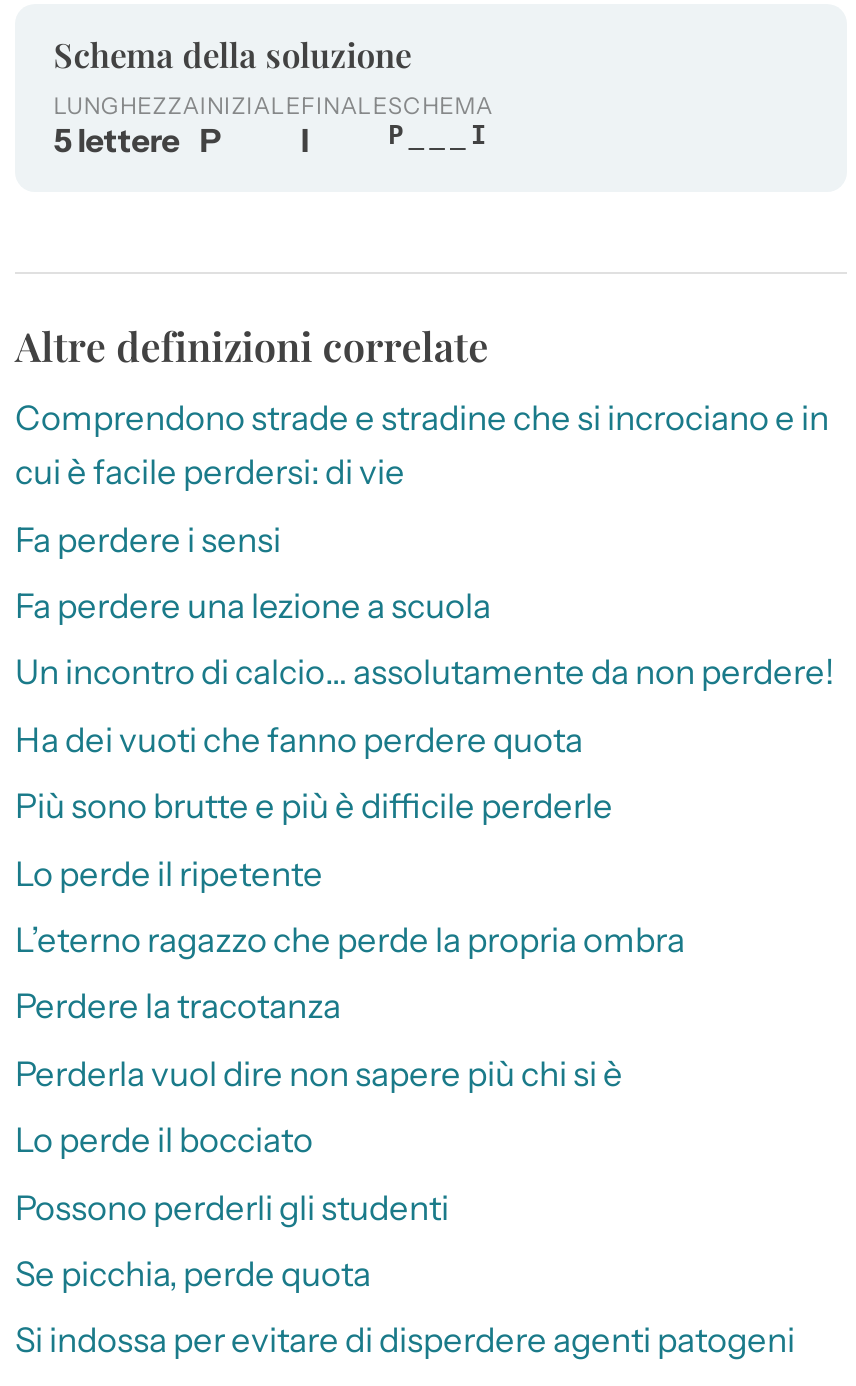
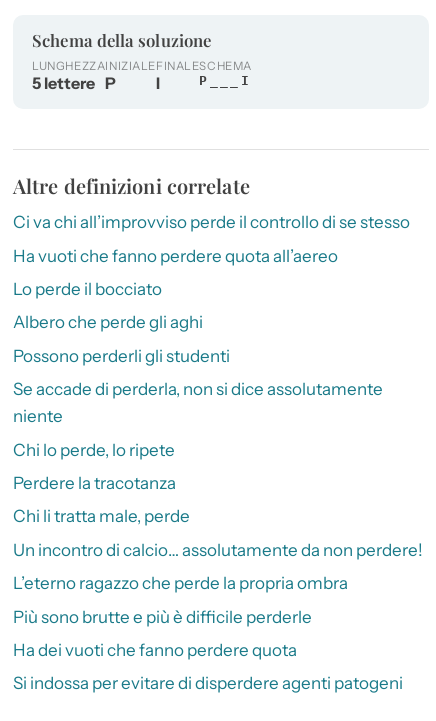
- Comprendono strade e stradine che si incrociano e in
- cui è facile perdersi: di vie
- Fa perdere i sensi
- Fa perdere una lezione a scuola
- Lo perde il ripetente
- Perderla vuol dire non sapere più chi si è
+ Ci va chi all’improvviso perde il controllo di se stesso
+ Ha vuoti che fanno perdere quota all’aereo

moved down: Un incontro di calcio… assolutamente da non perdere! | L’eterno ragazzo che perde la propria ombra | Più sono brutte e più è difficile perderle | Ha dei vuoti che fanno perdere quota

moved down: Perdere la tracotanza

moved up: Lo perde il bocciato

+ Albero che perde gli aghi

moved up: Possono perderli gli studenti

- Se picchia, perde quota
+ Se accade di perderla, non si dice assolutamente
+ niente
+ Chi lo perde, lo ripete
+ Chi li tratta male, perde
